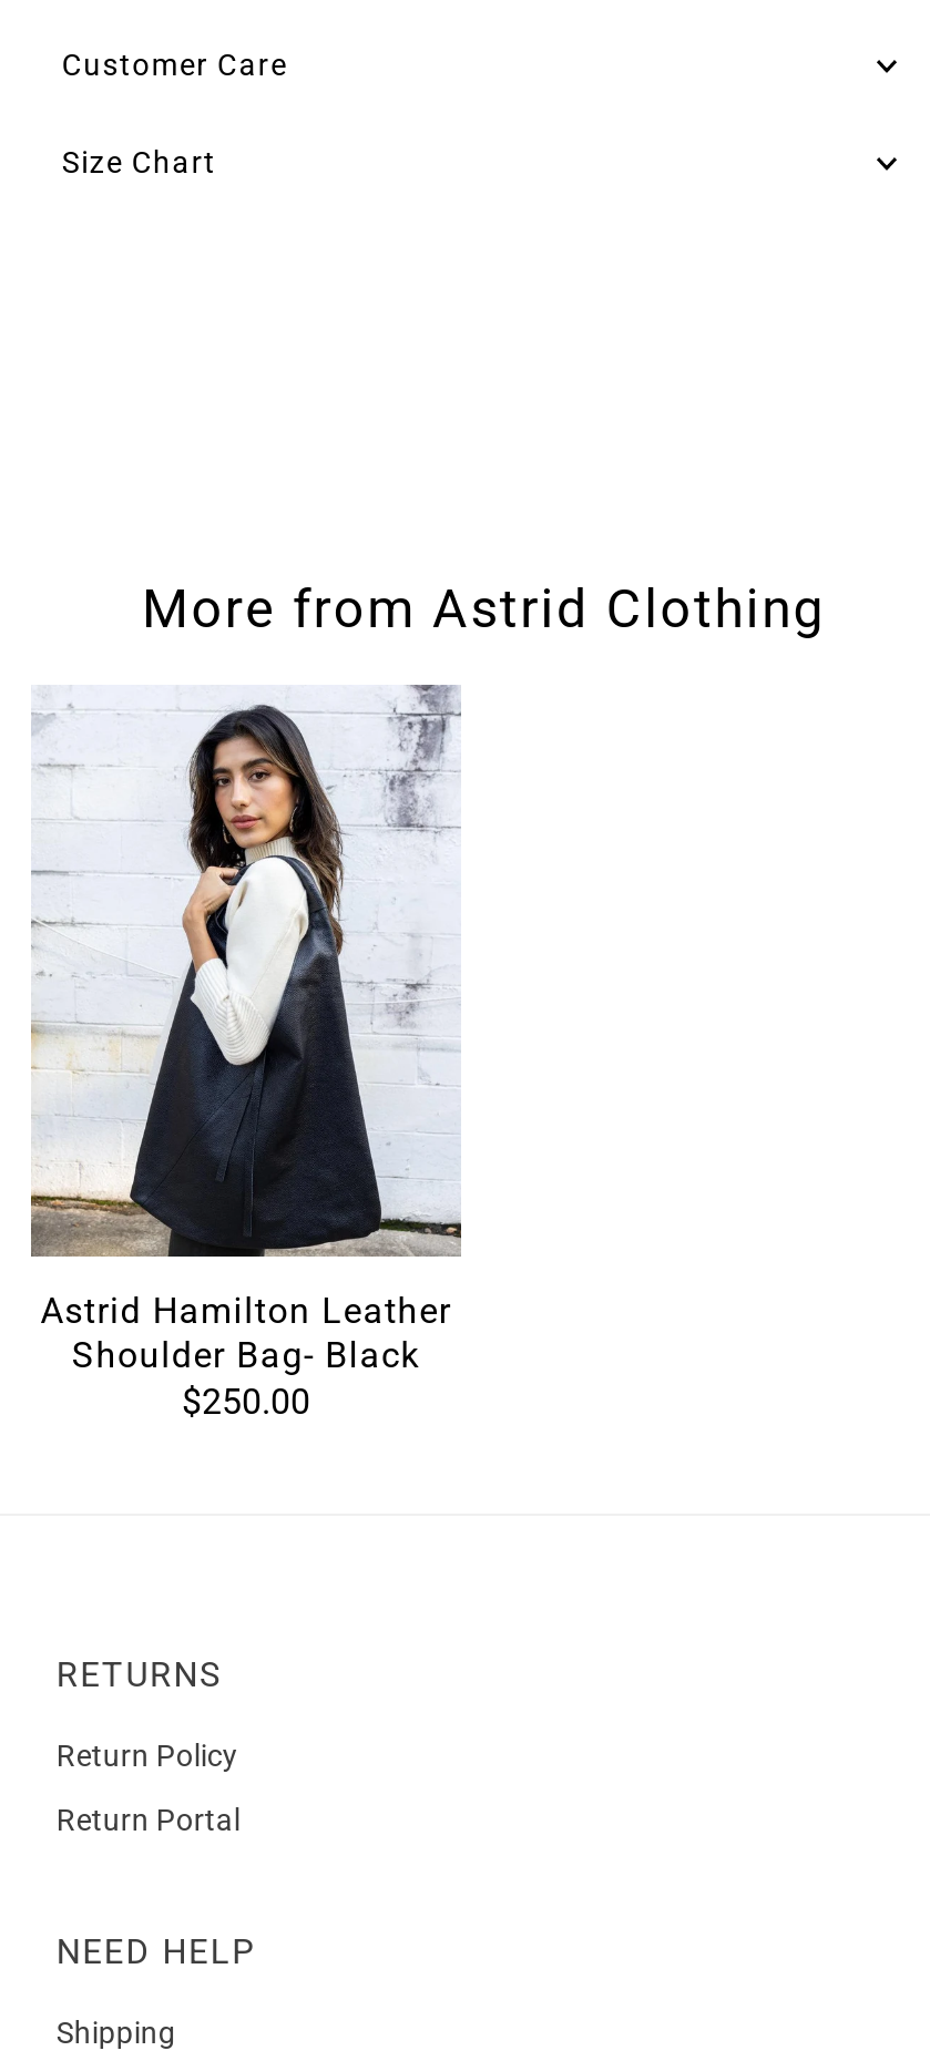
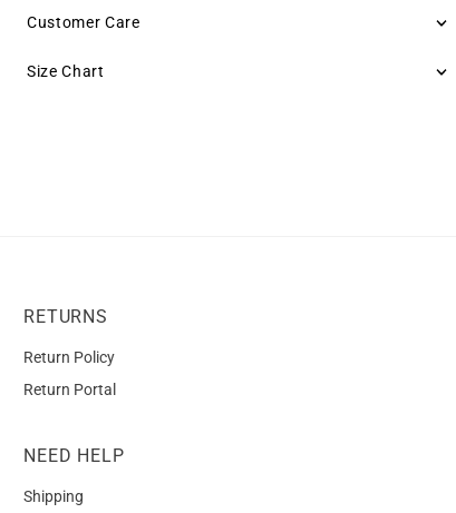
- More from Astrid Clothing

- [image]
- Astrid Hamilton Leather
- Shoulder Bag- Black
- $250.00
